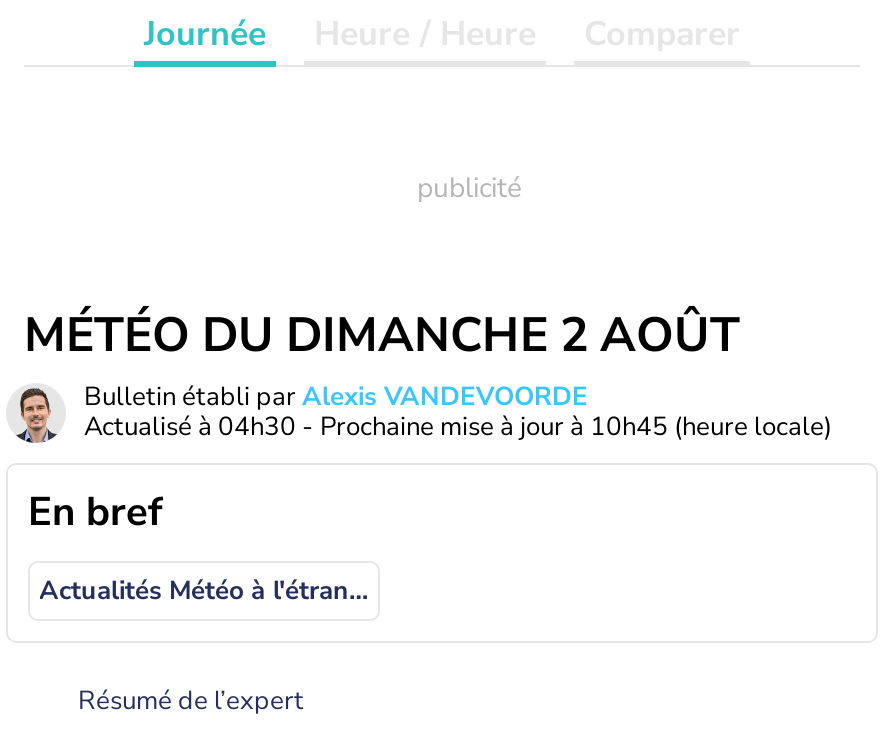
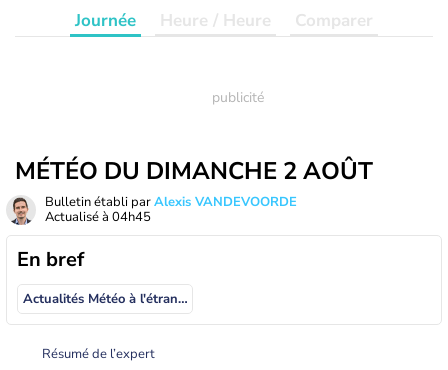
- Actualisé à 04h30 - Prochaine mise à jour à 10h45 (heure locale)
+ Actualisé à 04h45
